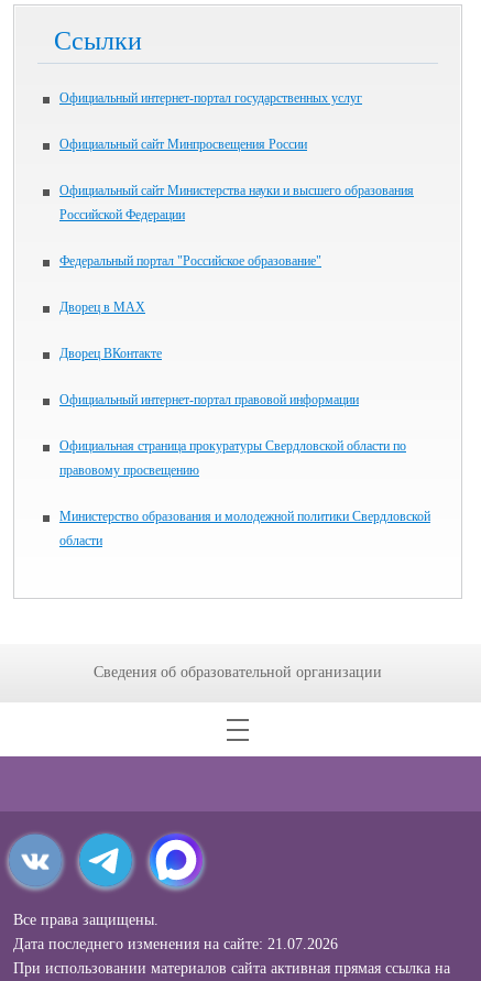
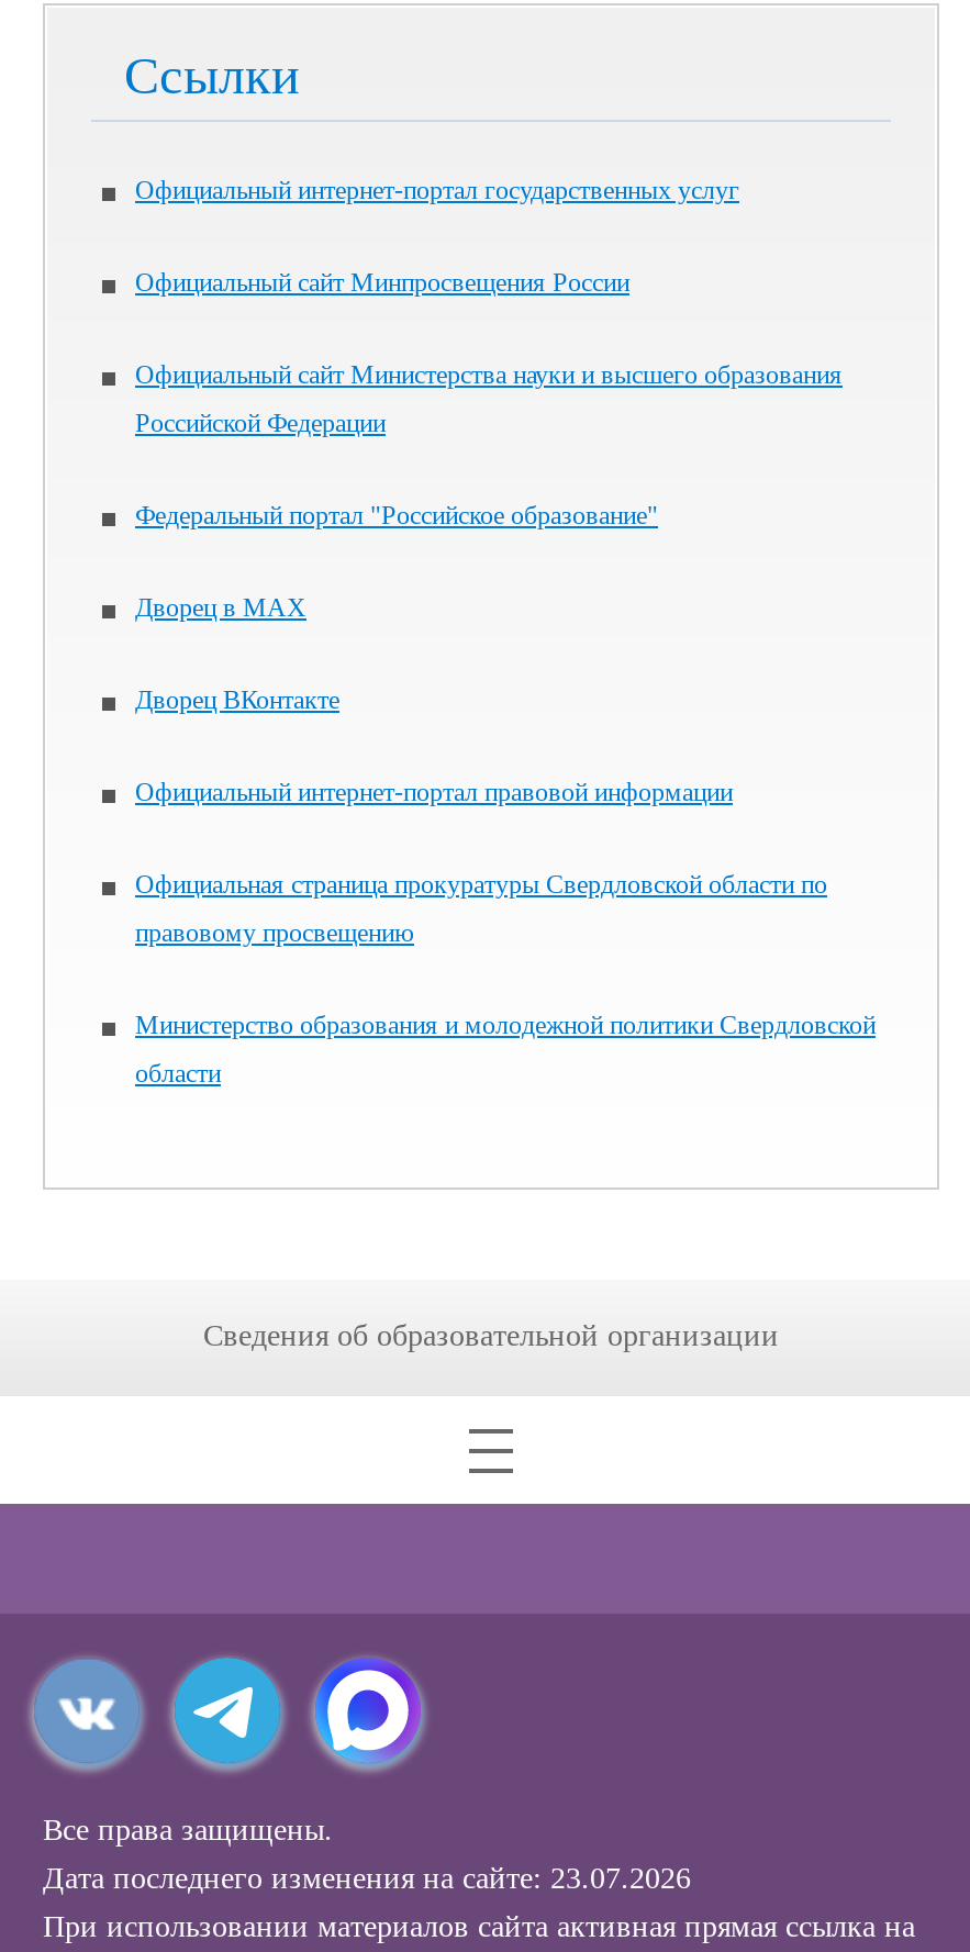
- Дата последнего изменения на сайте: 21.07.2026
+ Дата последнего изменения на сайте: 23.07.2026
